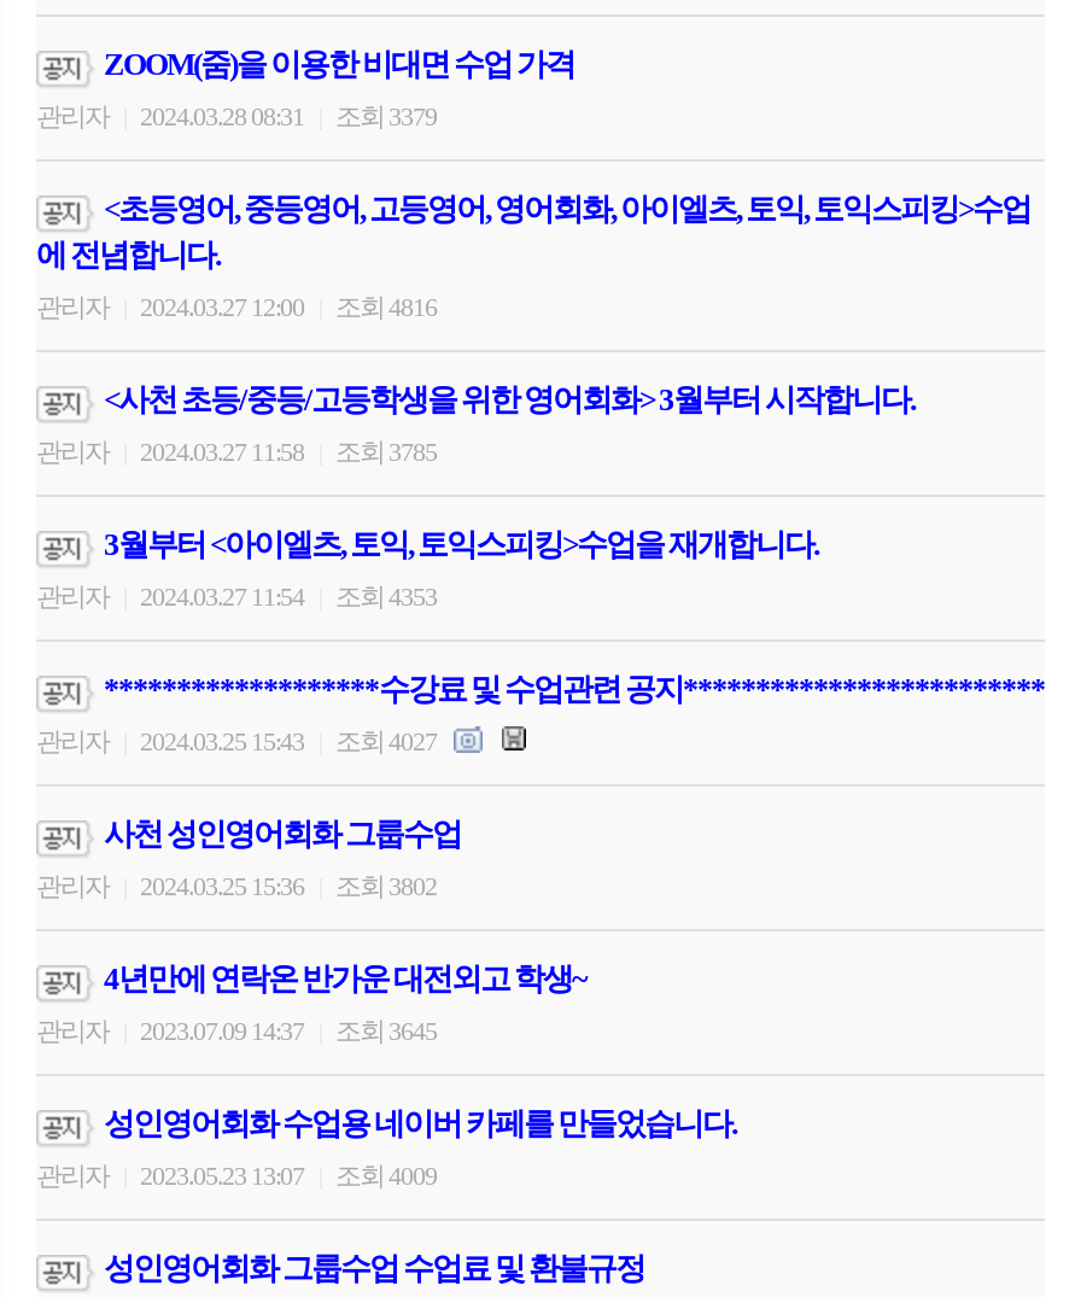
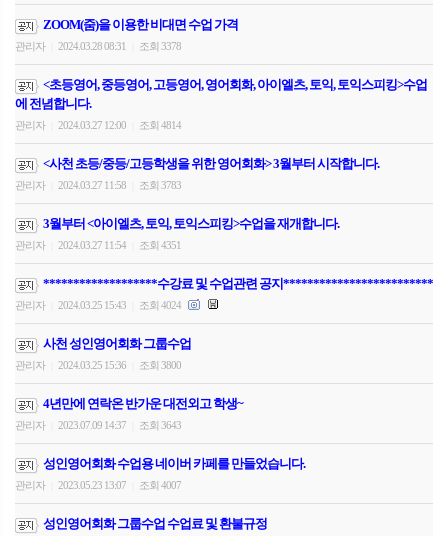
- 관리자 2024.03.28 08:31 조회 3379
+ 관리자 2024.03.28 08:31 조회 3378

- 관리자 2024.03.27 12:00 조회 4816
+ 관리자 2024.03.27 12:00 조회 4814

- 관리자 2024.03.27 11:58 조회 3785
+ 관리자 2024.03.27 11:58 조회 3783

- 관리자 2024.03.27 11:54 조회 4353
+ 관리자 2024.03.27 11:54 조회 4351

- 관리자 2024.03.25 15:43 조회 4027
+ 관리자 2024.03.25 15:43 조회 4024

- 관리자 2024.03.25 15:36 조회 3802
+ 관리자 2024.03.25 15:36 조회 3800

- 관리자 2023.07.09 14:37 조회 3645
+ 관리자 2023.07.09 14:37 조회 3643

- 관리자 2023.05.23 13:07 조회 4009
+ 관리자 2023.05.23 13:07 조회 4007
